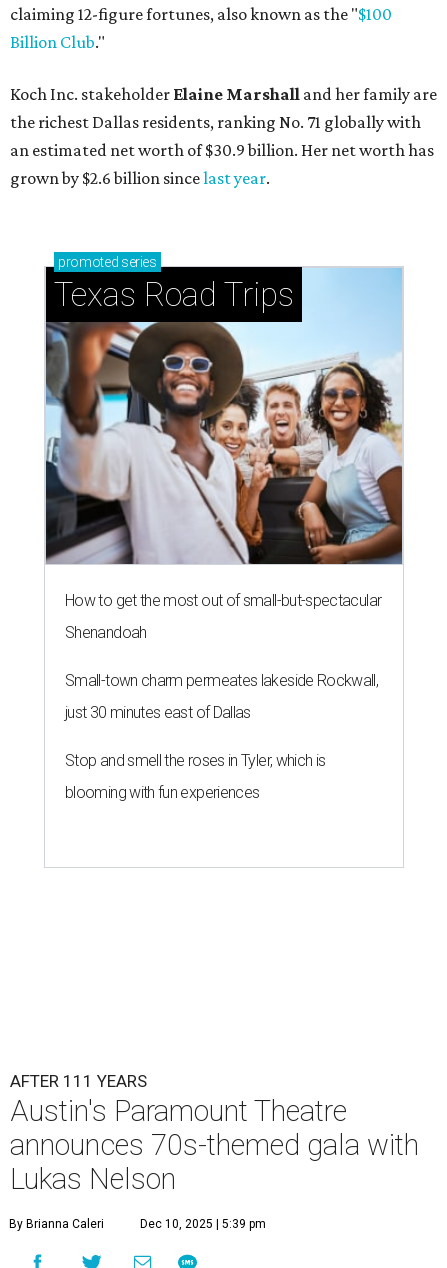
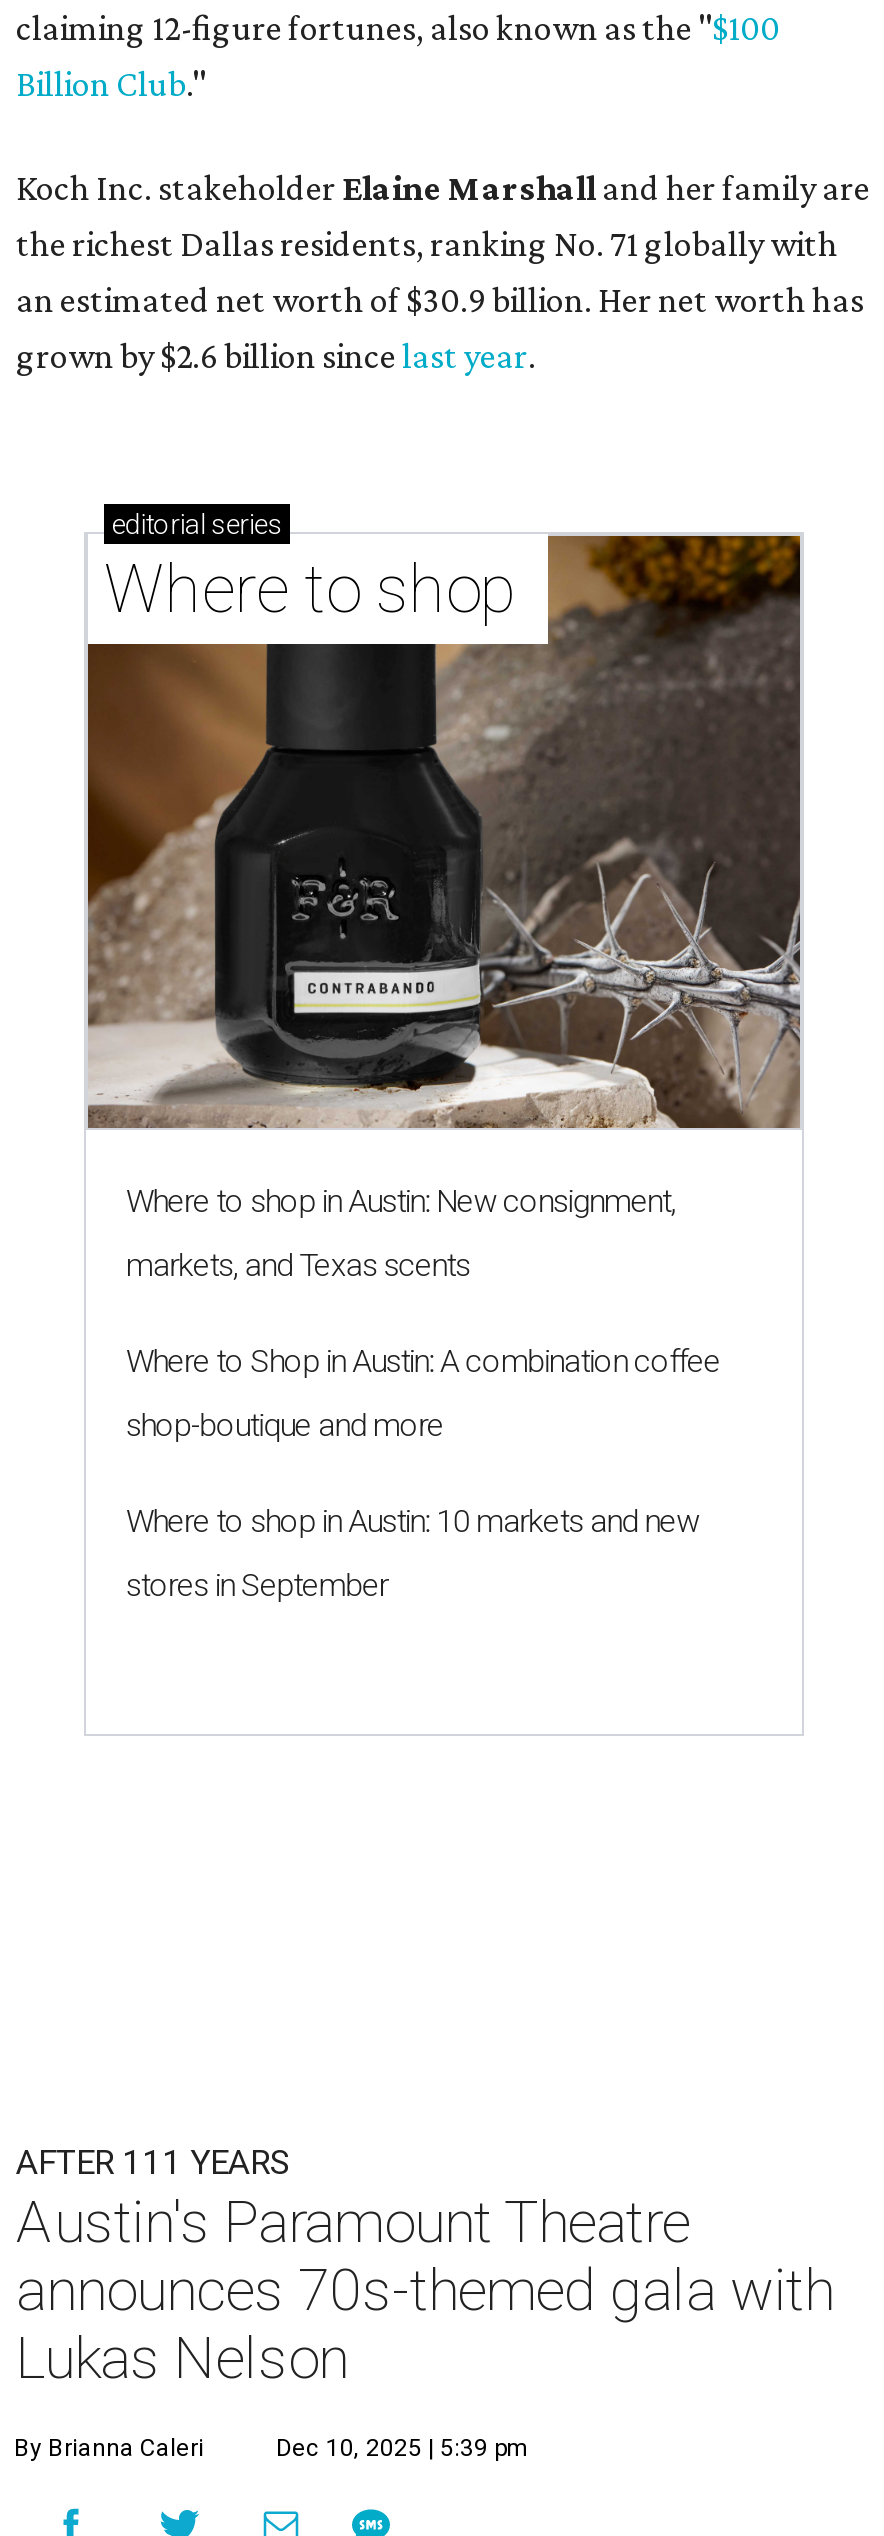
- [image]
- promoted series
- Texas Road Trips
+ [image]
+ editorial series
+ Where to shop

- How to get the most out of small-but-spectacular
+ Where to shop in Austin: New consignment,

- Shenandoah
+ markets, and Texas scents

- Small-town charm permeates lakeside Rockwall,
+ Where to Shop in Austin: A combination coffee

- just 30 minutes east of Dallas
+ shop-boutique and more

- Stop and smell the roses in Tyler, which is
+ Where to shop in Austin: 10 markets and new

- blooming with fun experiences
+ stores in September
